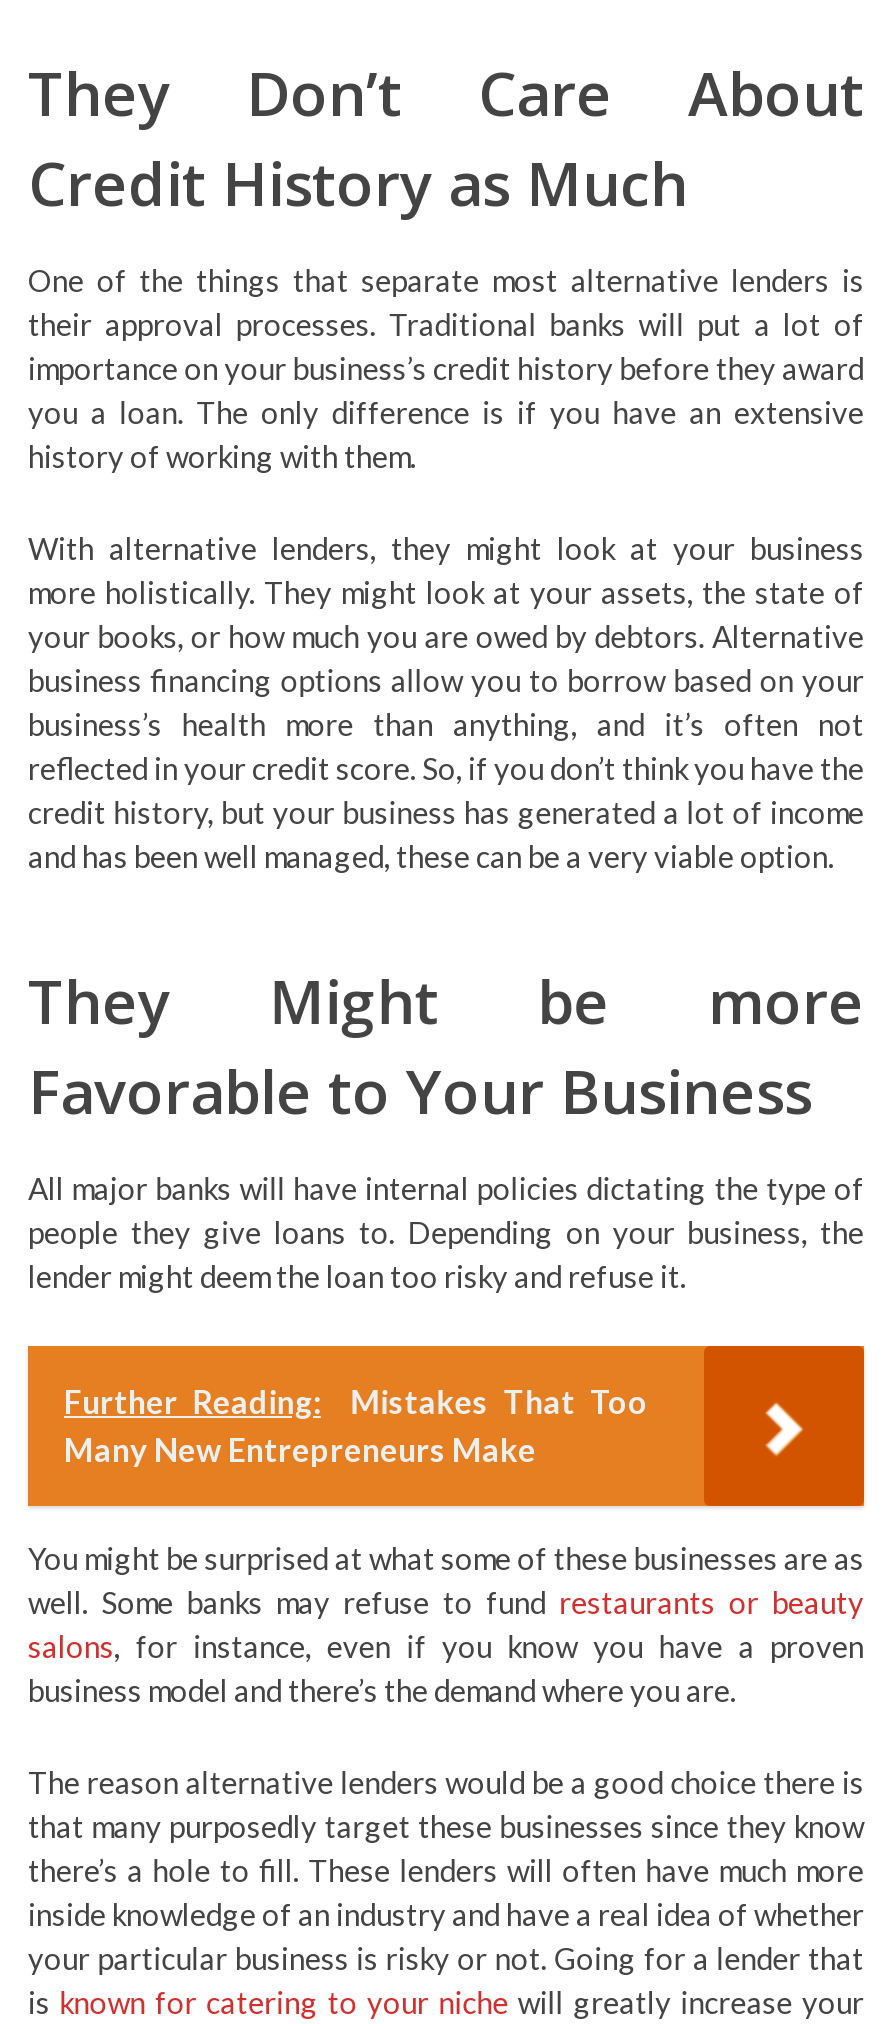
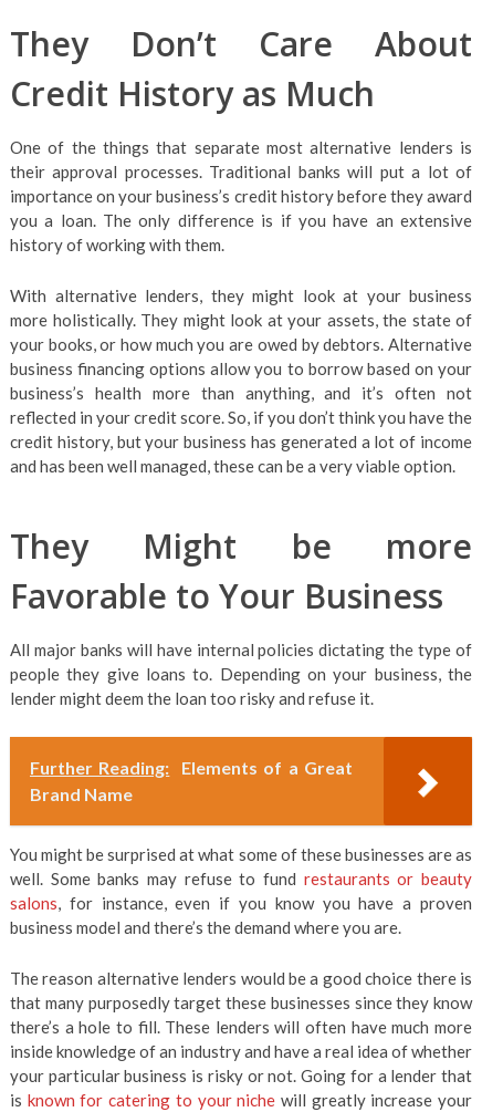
- Further Reading:
- Mistakes That Too
- Many New Entrepreneurs Make
+ Further Reading: Elements of a Great
+ Brand Name
